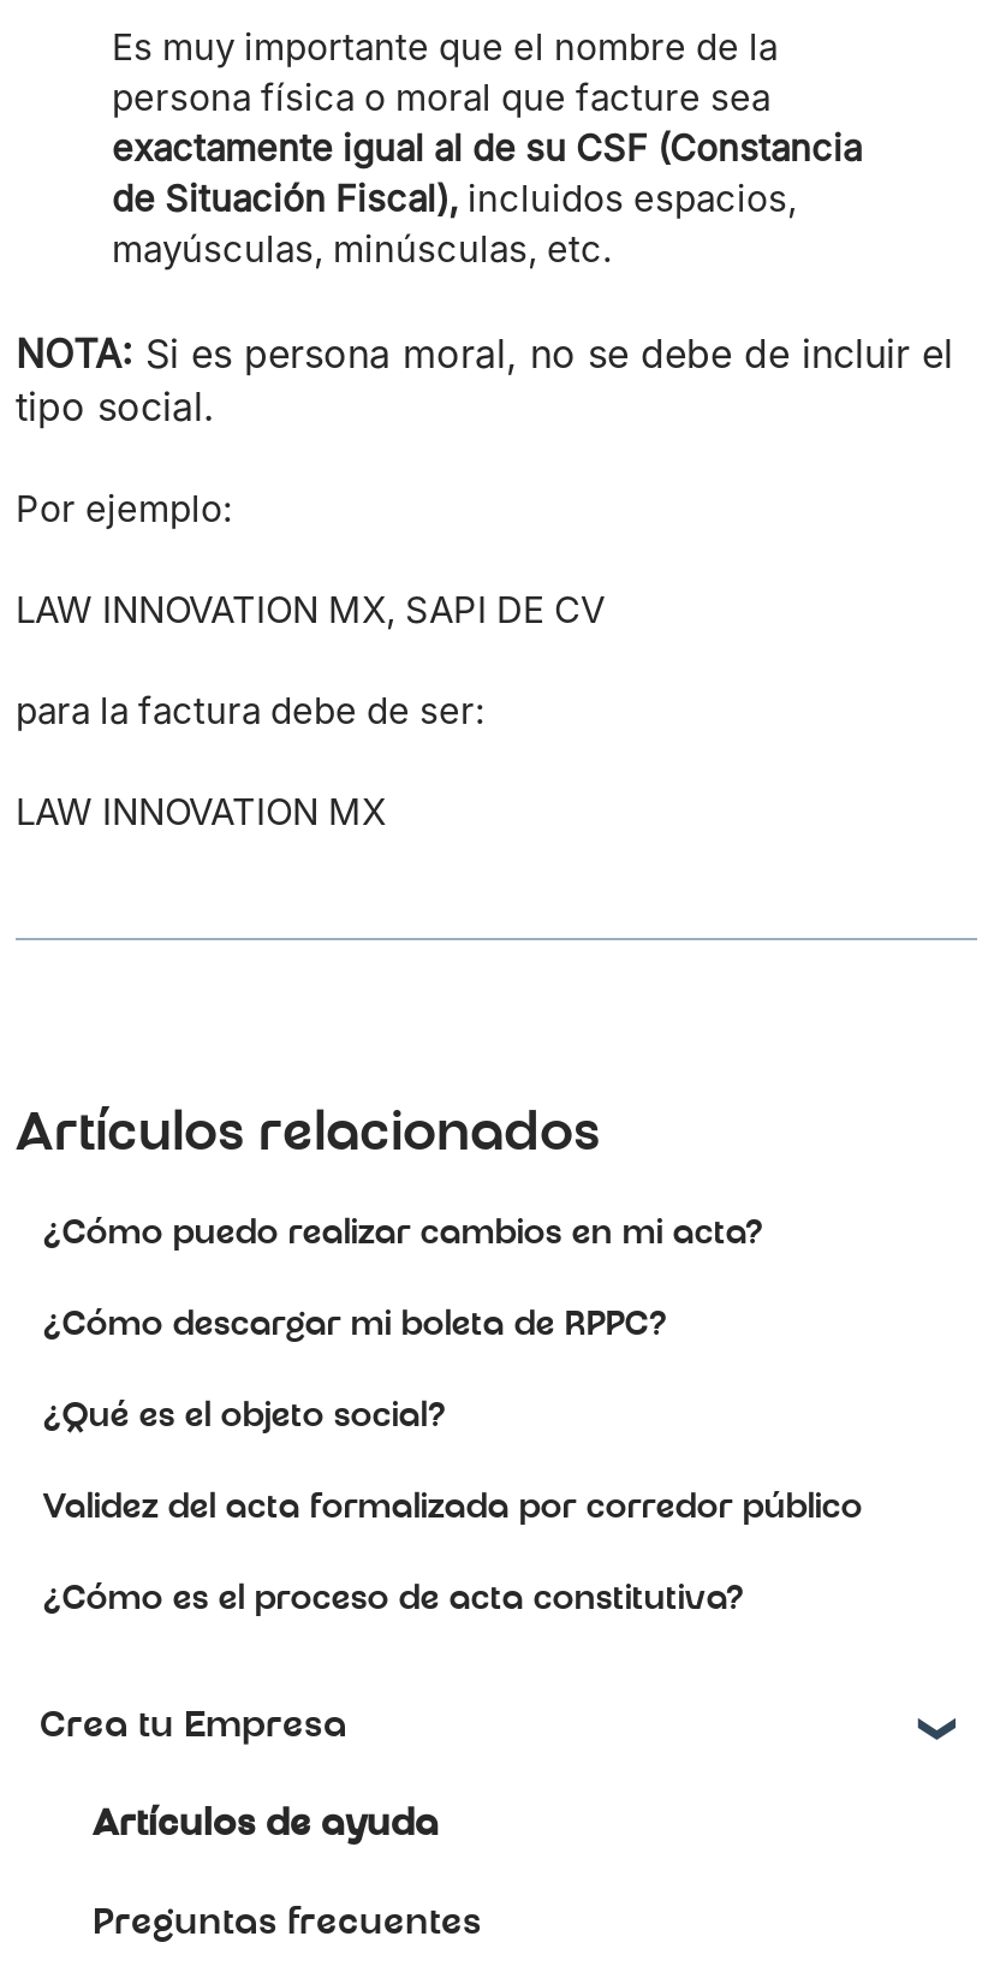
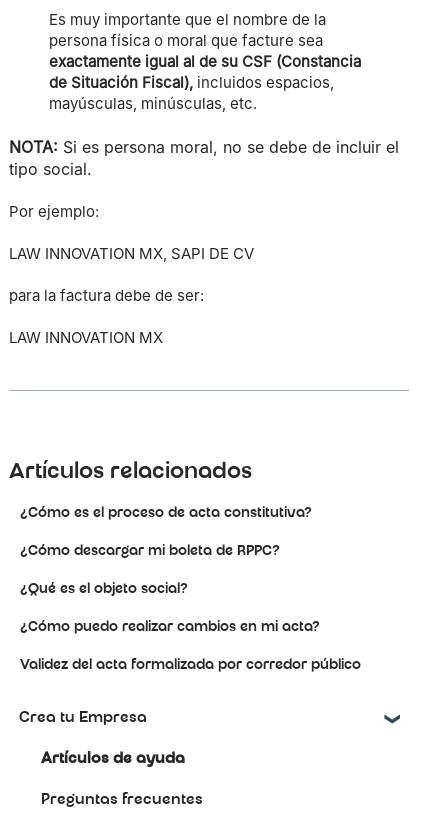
moved down: ¿Cómo puedo realizar cambios en mi acta?

moved down: Validez del acta formalizada por corredor público

moved up: ¿Cómo es el proceso de acta constitutiva?
